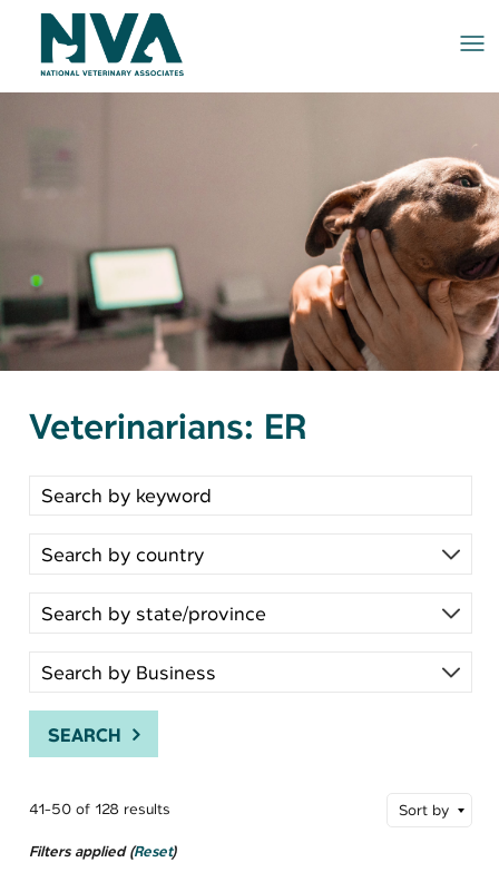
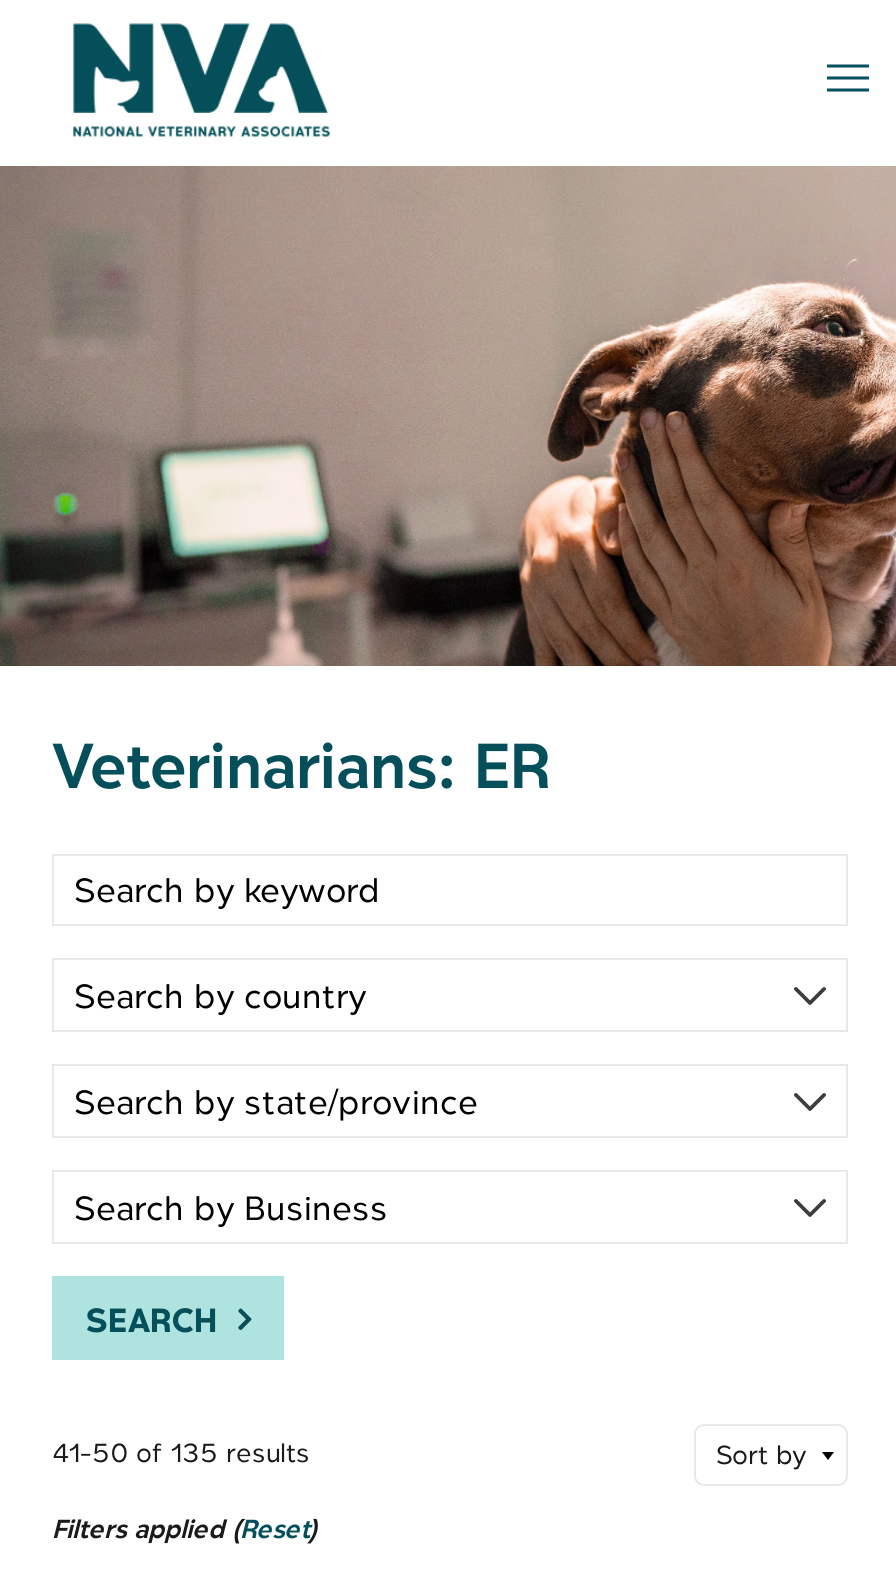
- 41-50 of 128 results
+ 41-50 of 135 results
